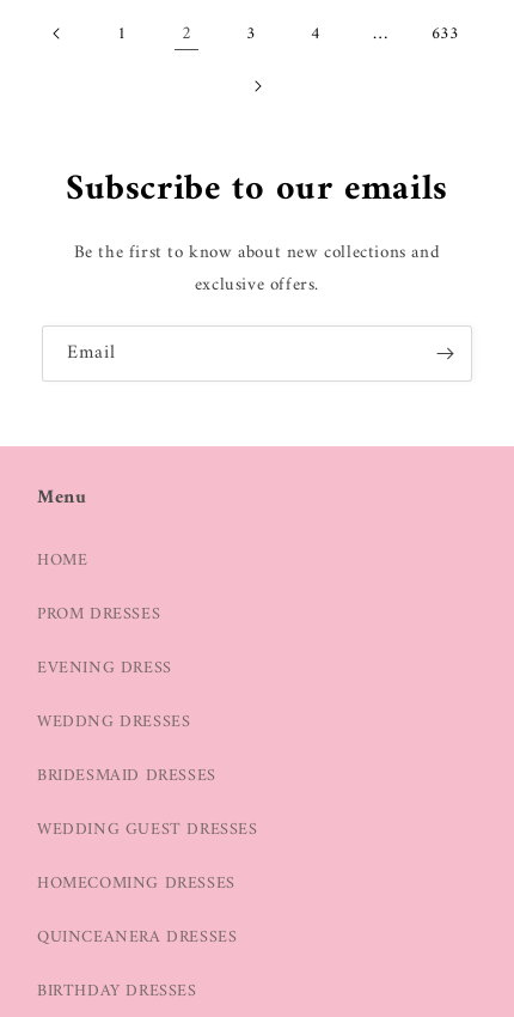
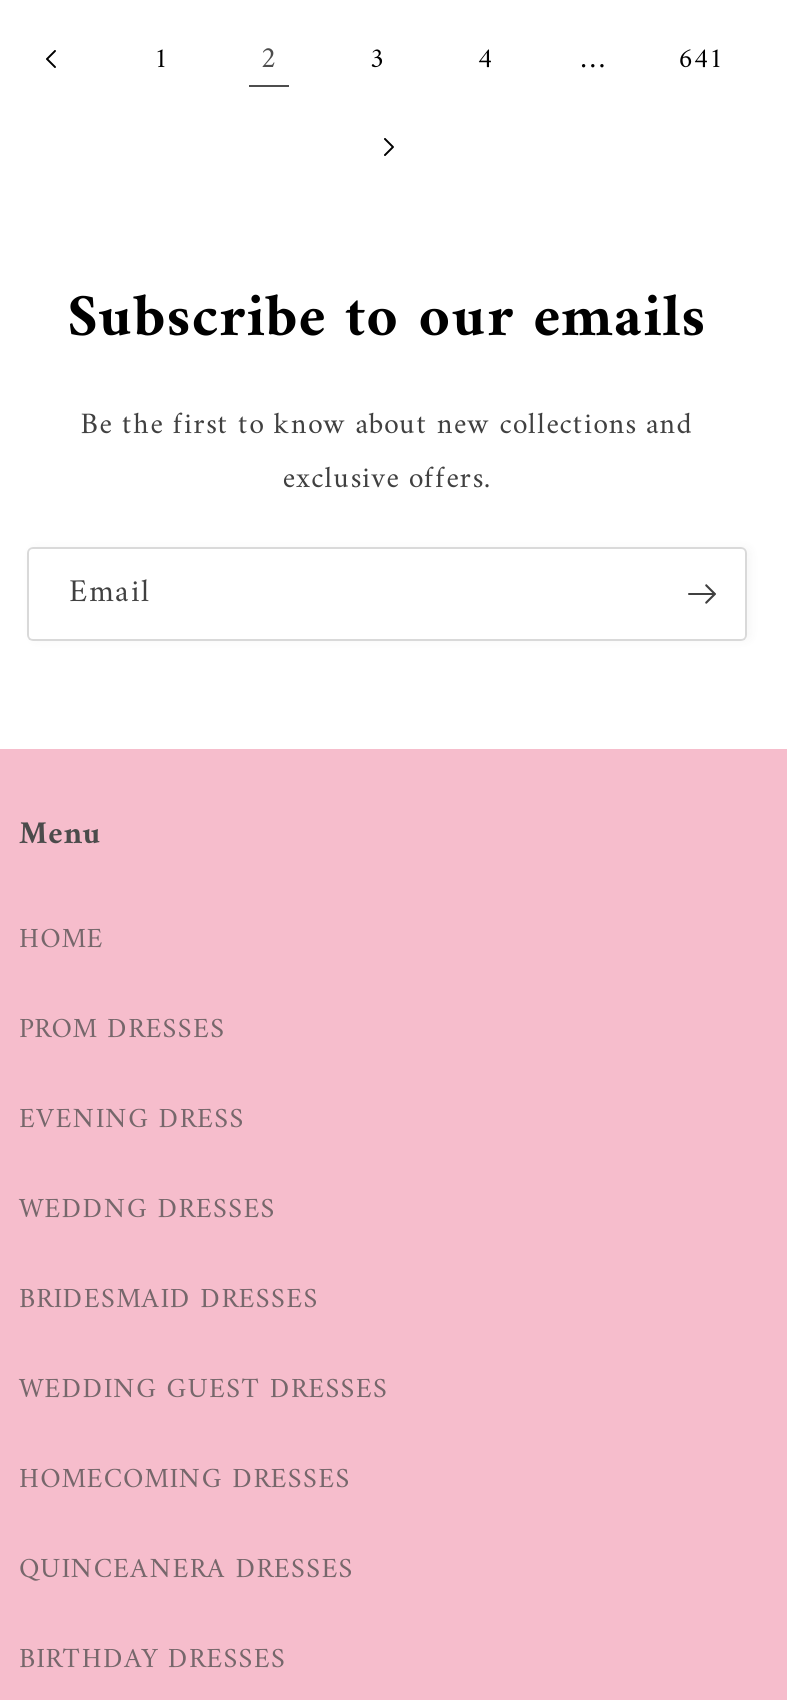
- 633
+ 641
